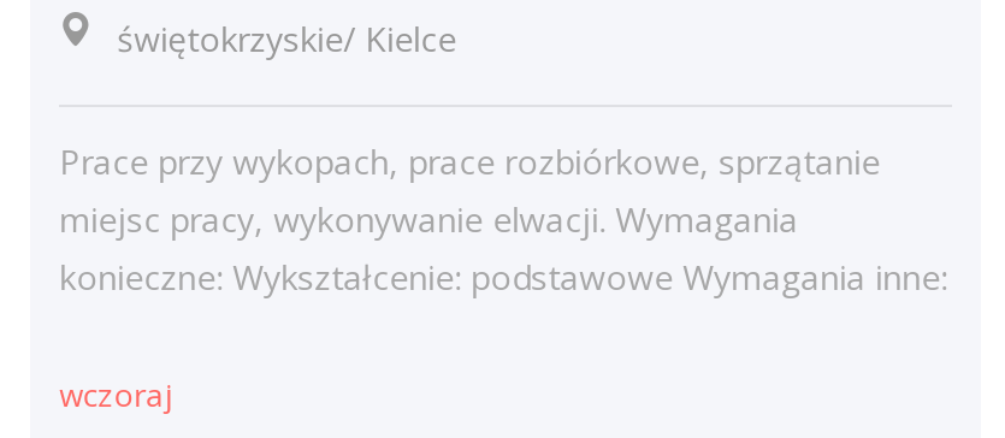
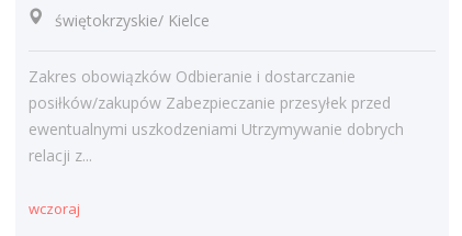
- Prace przy wykopach, prace rozbiórkowe, sprzątanie
- miejsc pracy, wykonywanie elwacji. Wymagania
- konieczne: Wykształcenie: podstawowe Wymagania inne:
+ Zakres obowiązków Odbieranie i dostarczanie
+ posiłków/zakupów Zabezpieczanie przesyłek przed
+ ewentualnymi uszkodzeniami Utrzymywanie dobrych
+ relacji z...
